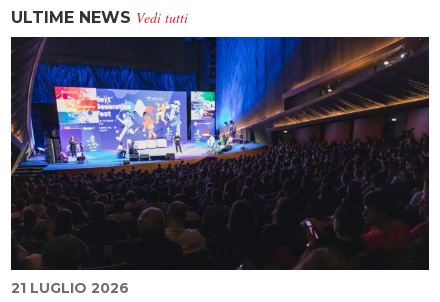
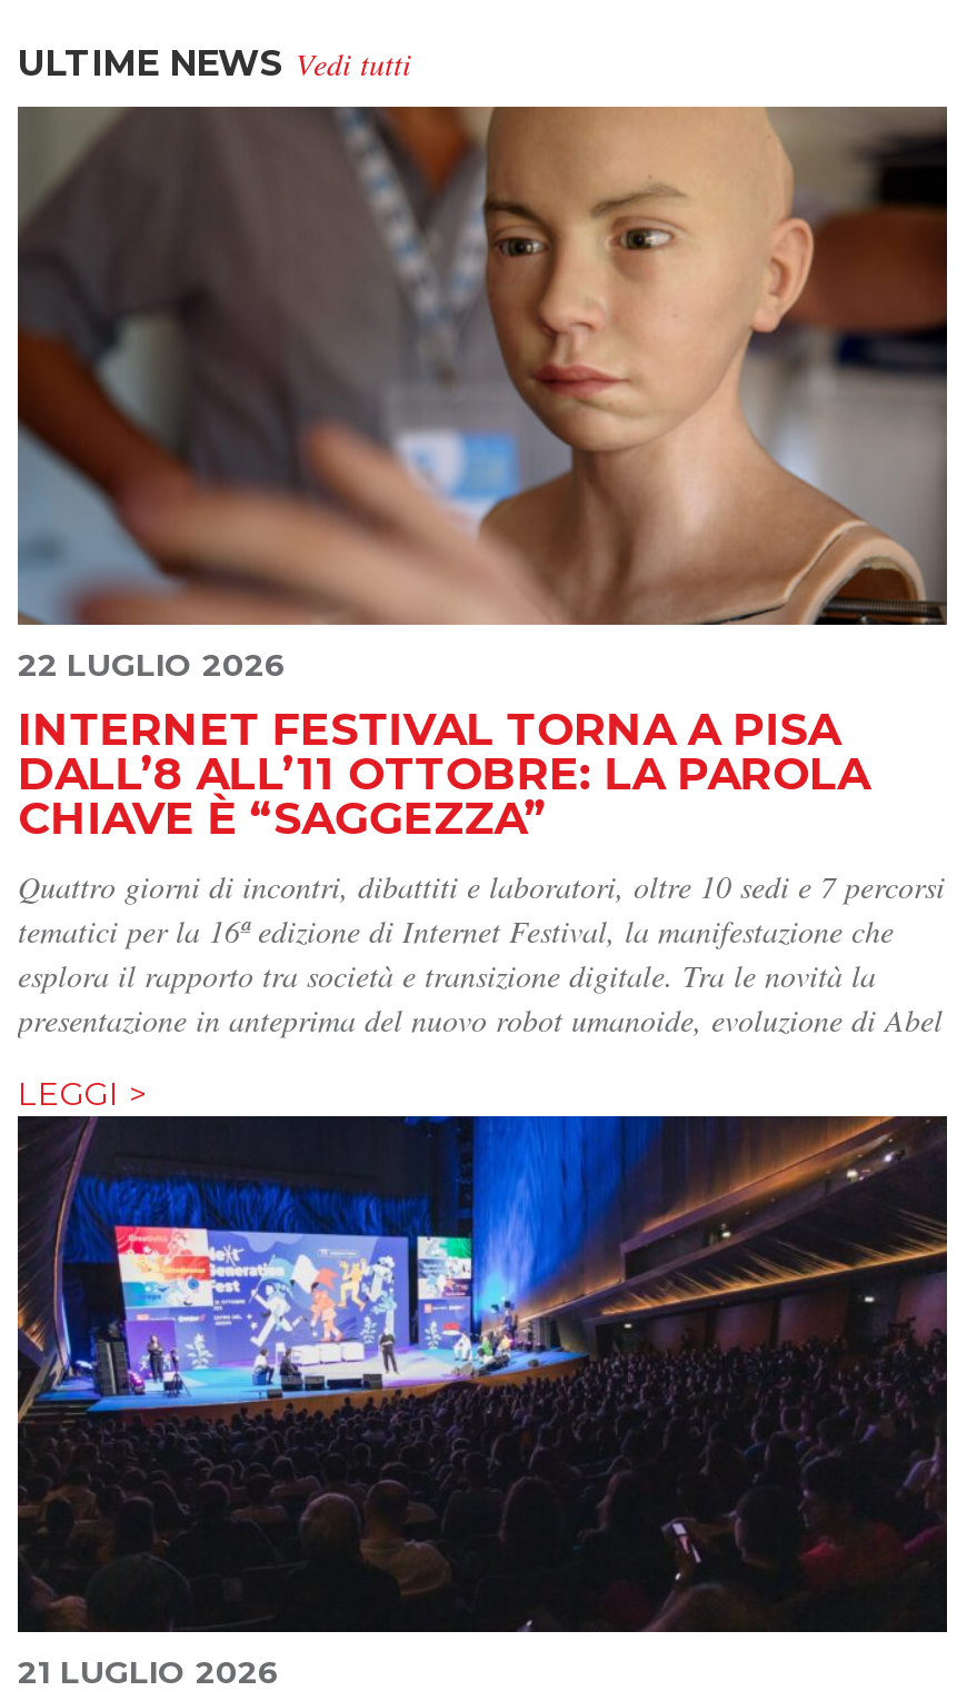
+ [image]
+ 22 LUGLIO 2026
+ INTERNET FESTIVAL TORNA A PISA
+ DALL’8 ALL’11 OTTOBRE: LA PAROLA
+ CHIAVE È “SAGGEZZA”
+ Quattro giorni di incontri, dibattiti e laboratori, oltre 10 sedi e 7 percorsi
+ tematici per la 16ª edizione di Internet Festival, la manifestazione che
+ esplora il rapporto tra società e transizione digitale. Tra le novità la
+ presentazione in anteprima del nuovo robot umanoide, evoluzione di Abel
+ LEGGI >
